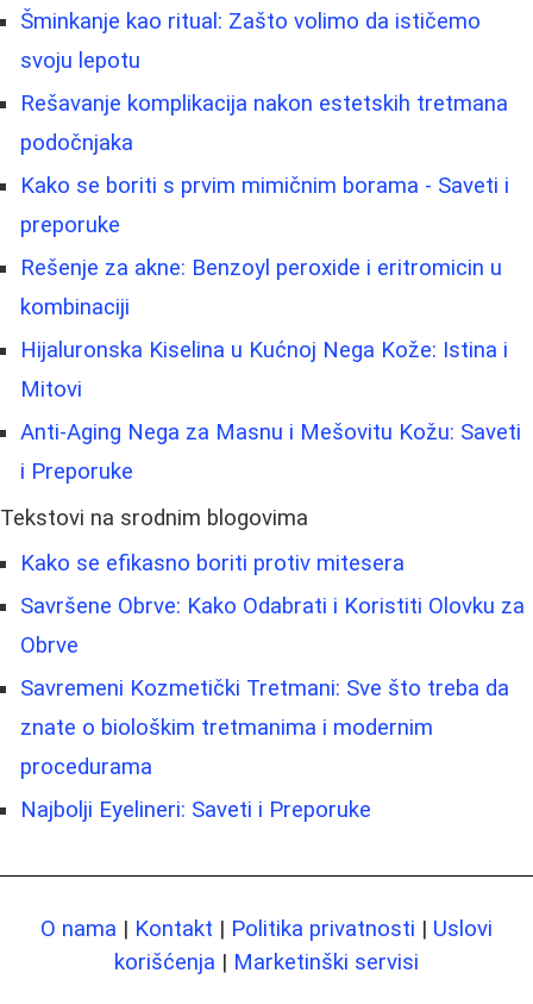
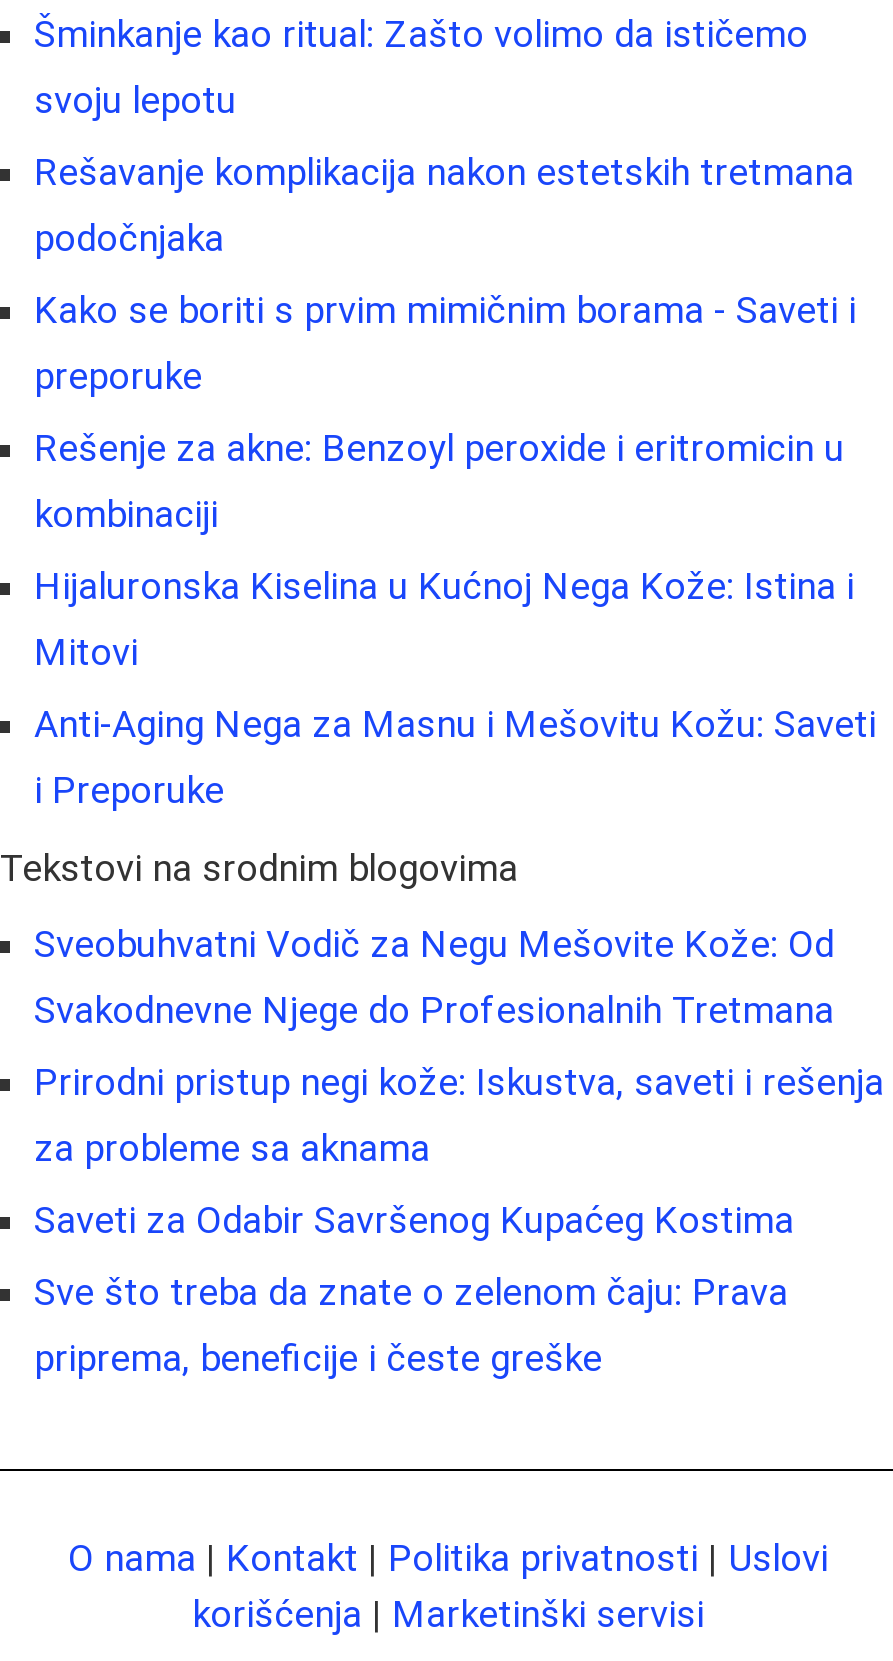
- Kako se efikasno boriti protiv mitesera
+ Sveobuhvatni Vodič za Negu Mešovite Kože: Od

- Savršene Obrve: Kako Odabrati i Koristiti Olovku za
+ Svakodnevne Njege do Profesionalnih Tretmana

- Obrve
+ Prirodni pristup negi kože: Iskustva, saveti i rešenja

- Savremeni Kozmetički Tretmani: Sve što treba da
+ za probleme sa aknama

- znate o biološkim tretmanima i modernim
+ Saveti za Odabir Savršenog Kupaćeg Kostima

- procedurama
+ Sve što treba da znate o zelenom čaju: Prava

- Najbolji Eyelineri: Saveti i Preporuke
+ priprema, beneficije i česte greške
